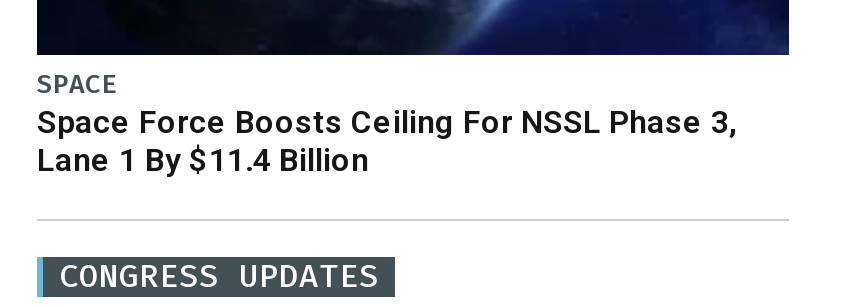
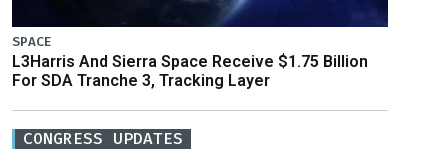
- Space Force Boosts Ceiling For NSSL Phase 3,
- Lane 1 By $11.4 Billion
+ L3Harris And Sierra Space Receive $1.75 Billion
+ For SDA Tranche 3, Tracking Layer
